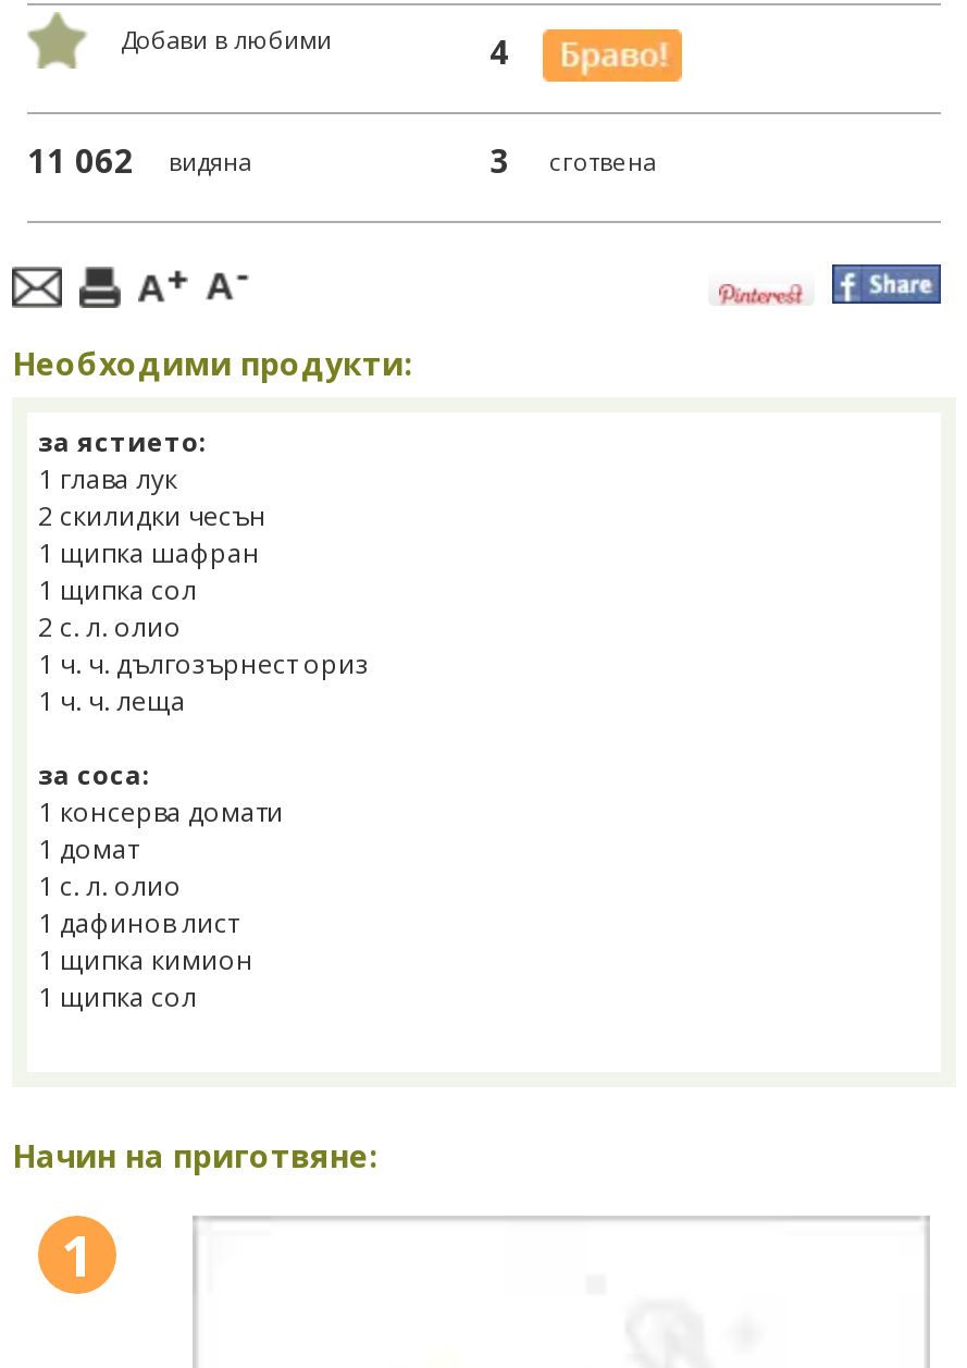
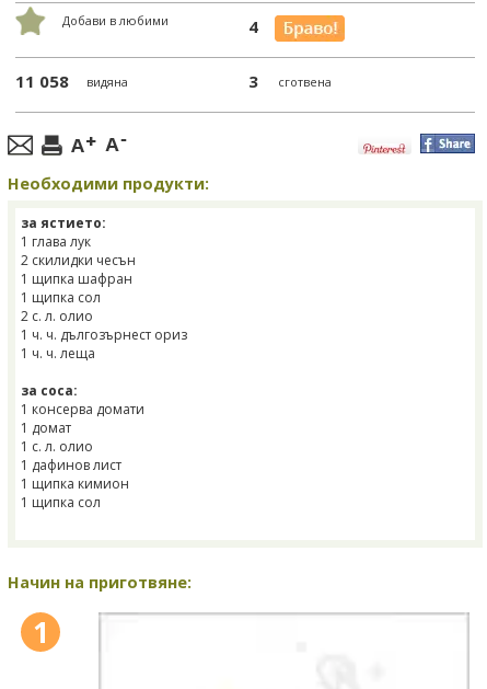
- 11 062 видяна
+ 11 058 видяна
